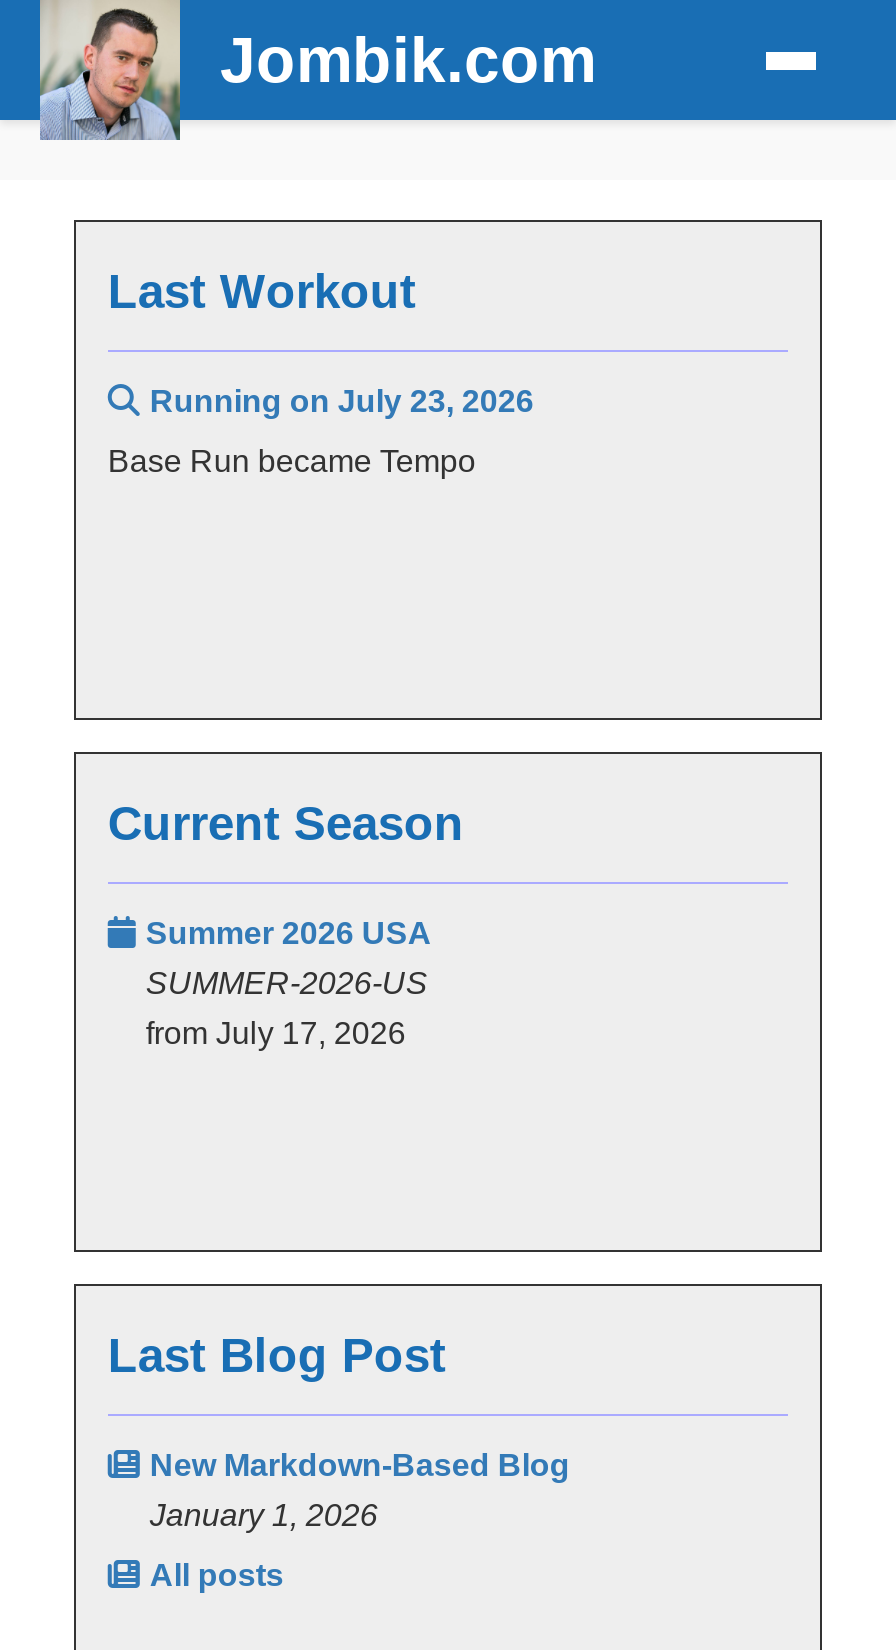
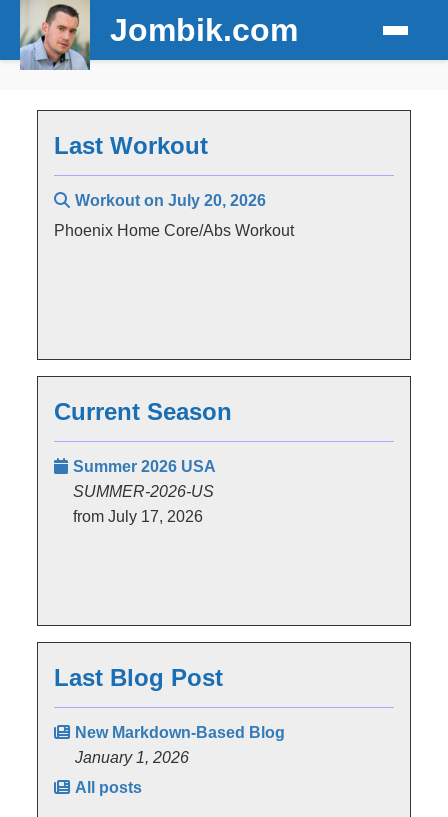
- Running on July 23, 2026
+ Workout on July 20, 2026

- Base Run became Tempo
+ Phoenix Home Core/Abs Workout
